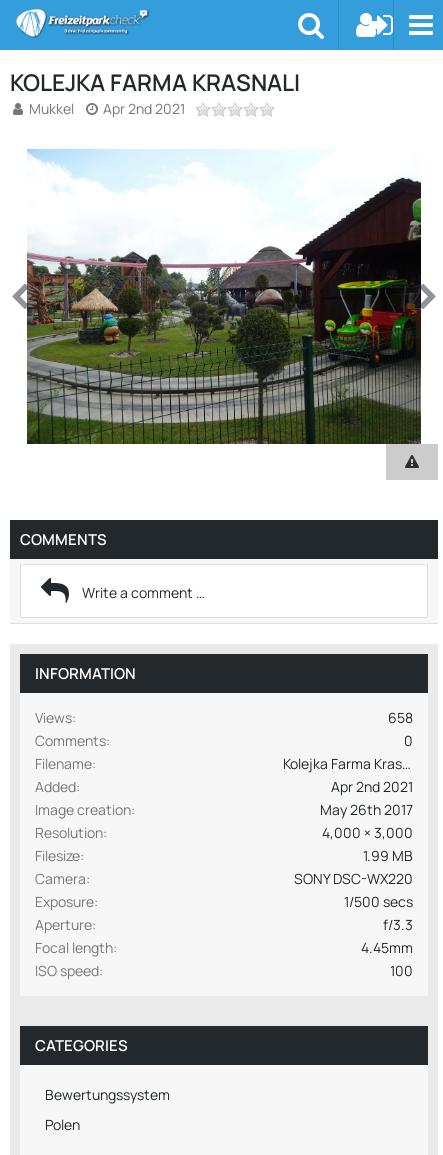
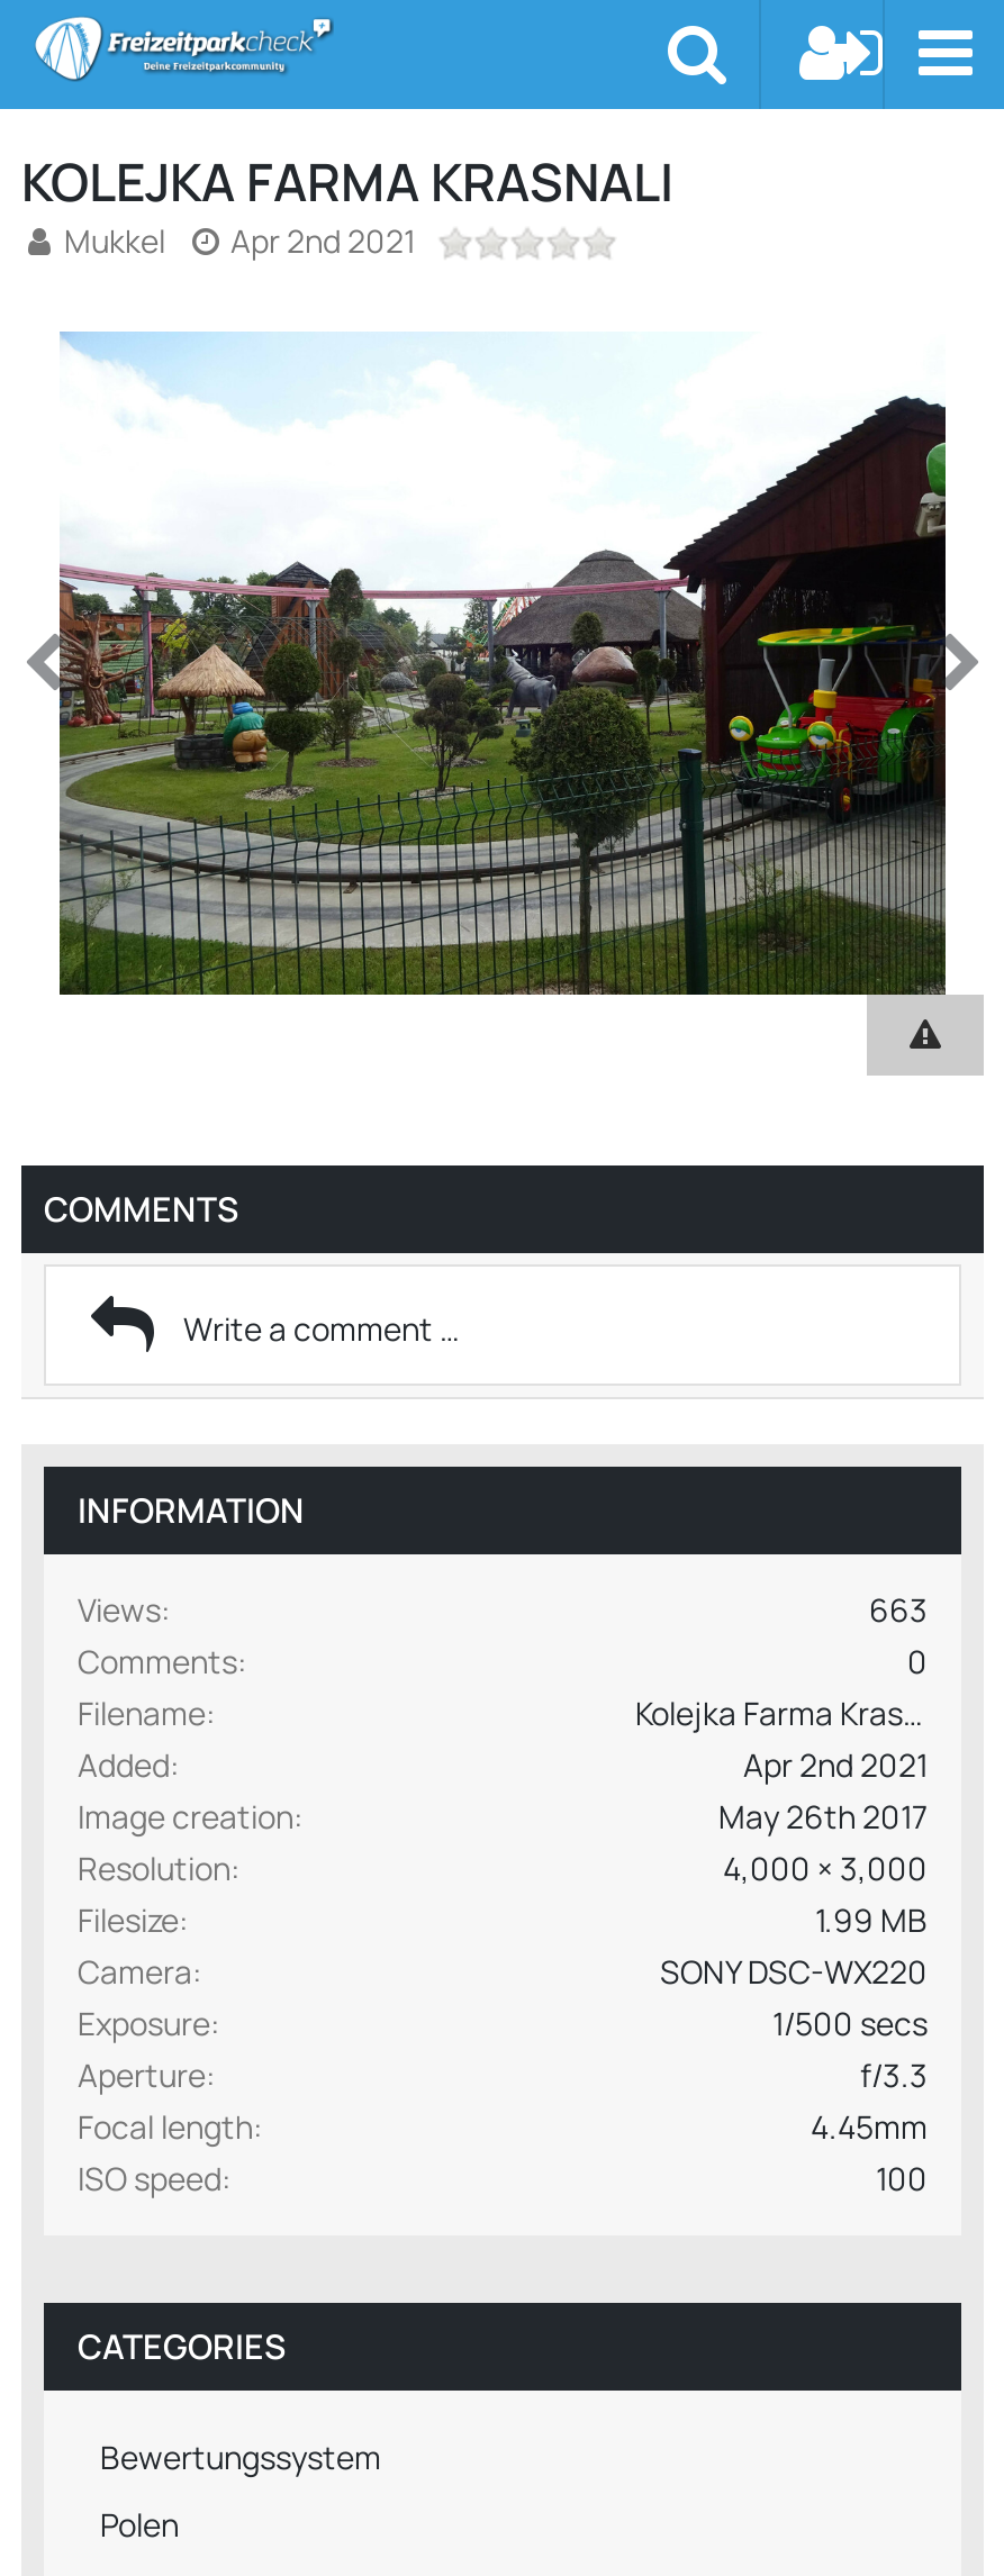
- 658
+ 663
